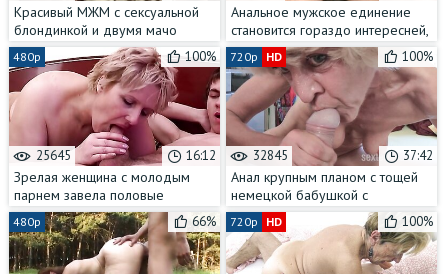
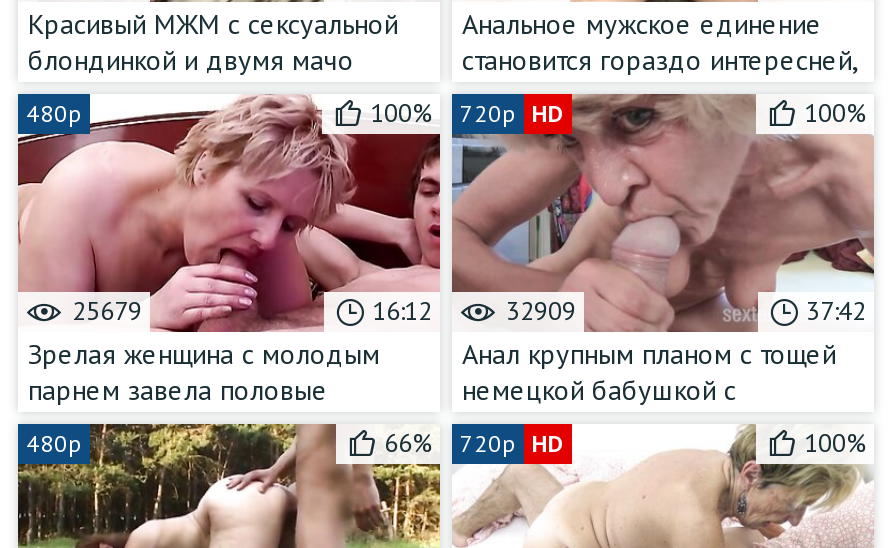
- 25645
+ 25679

- 16:12 32845
+ 16:12 32909
